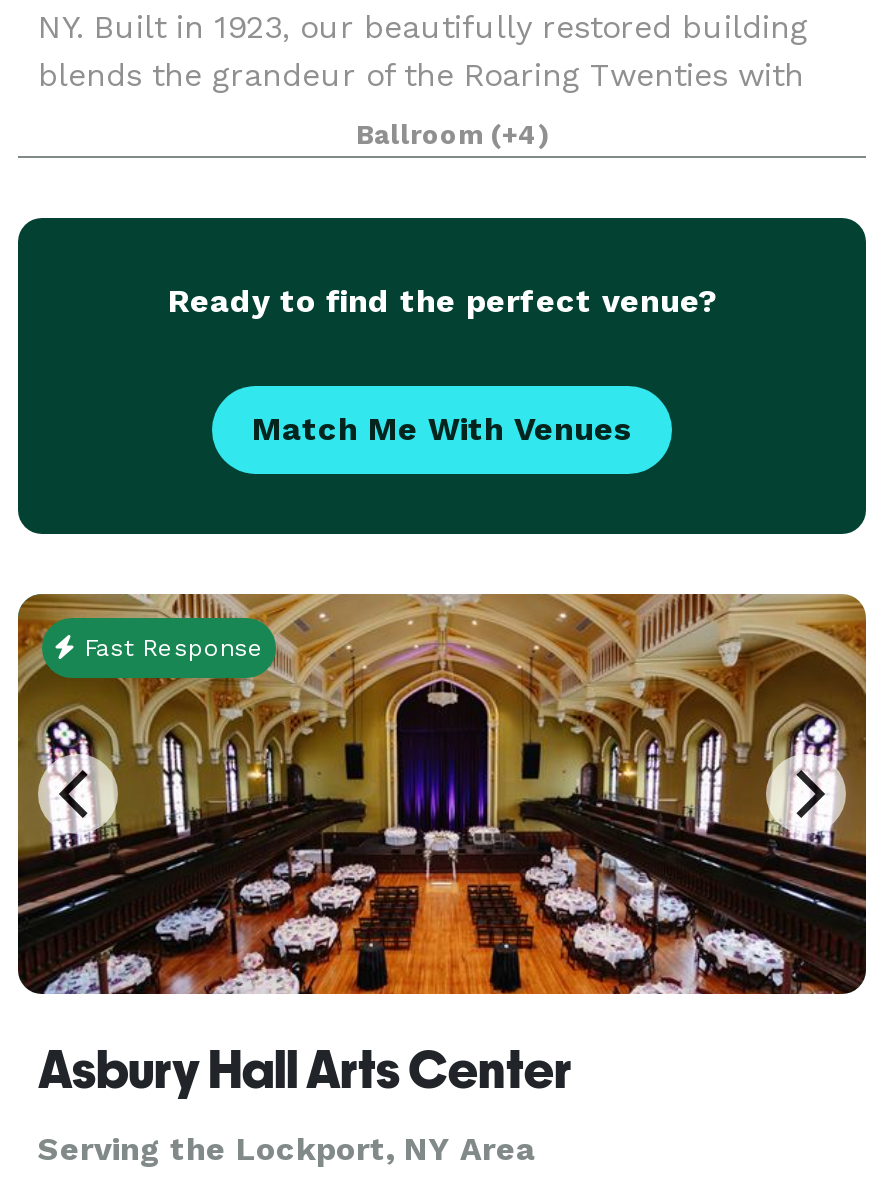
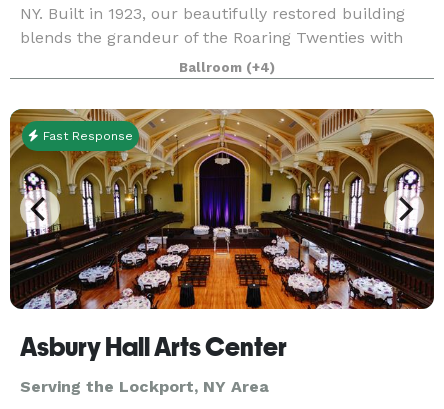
- [image]
- Ready to find the perfect venue?
- Match Me With Venues
